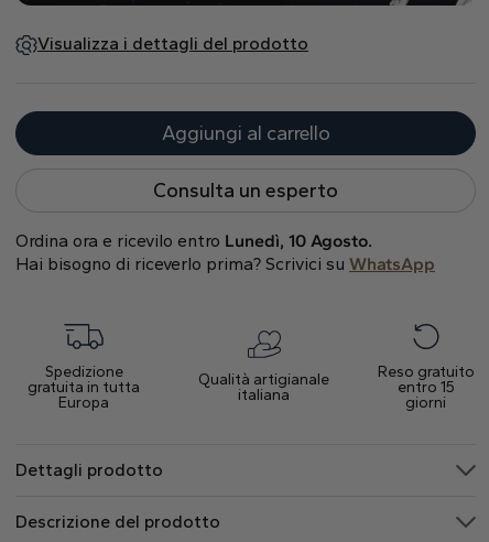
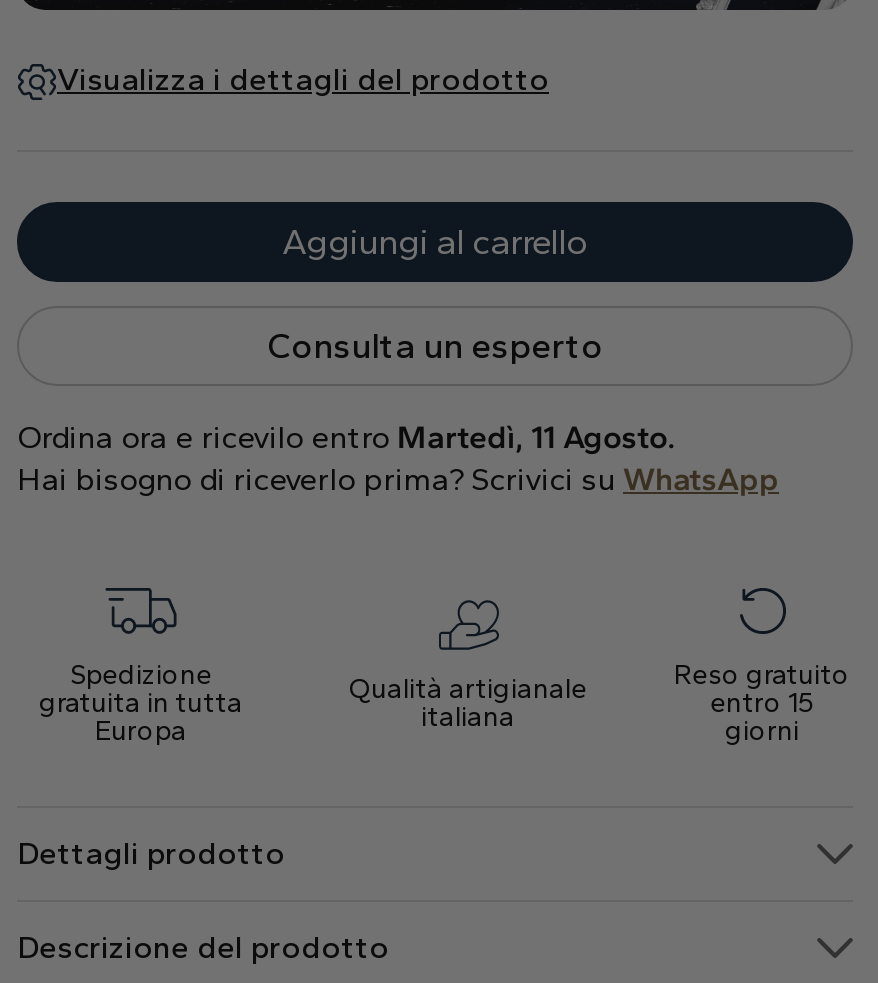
- Ordina ora e ricevilo entro Lunedì, 10 Agosto.
+ Ordina ora e ricevilo entro Martedì, 11 Agosto.
